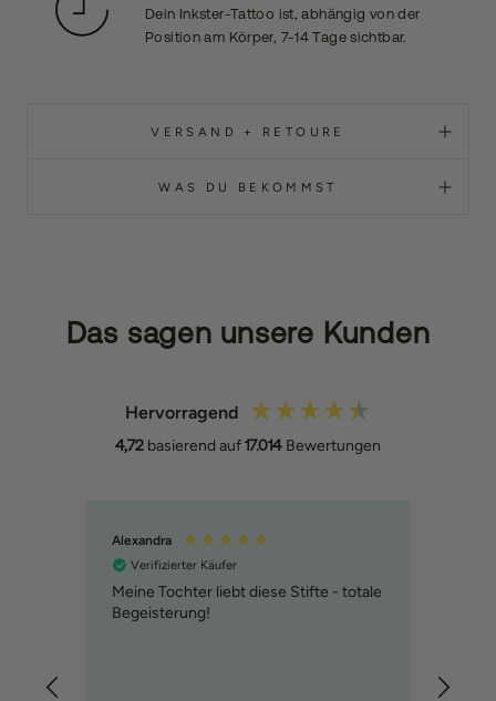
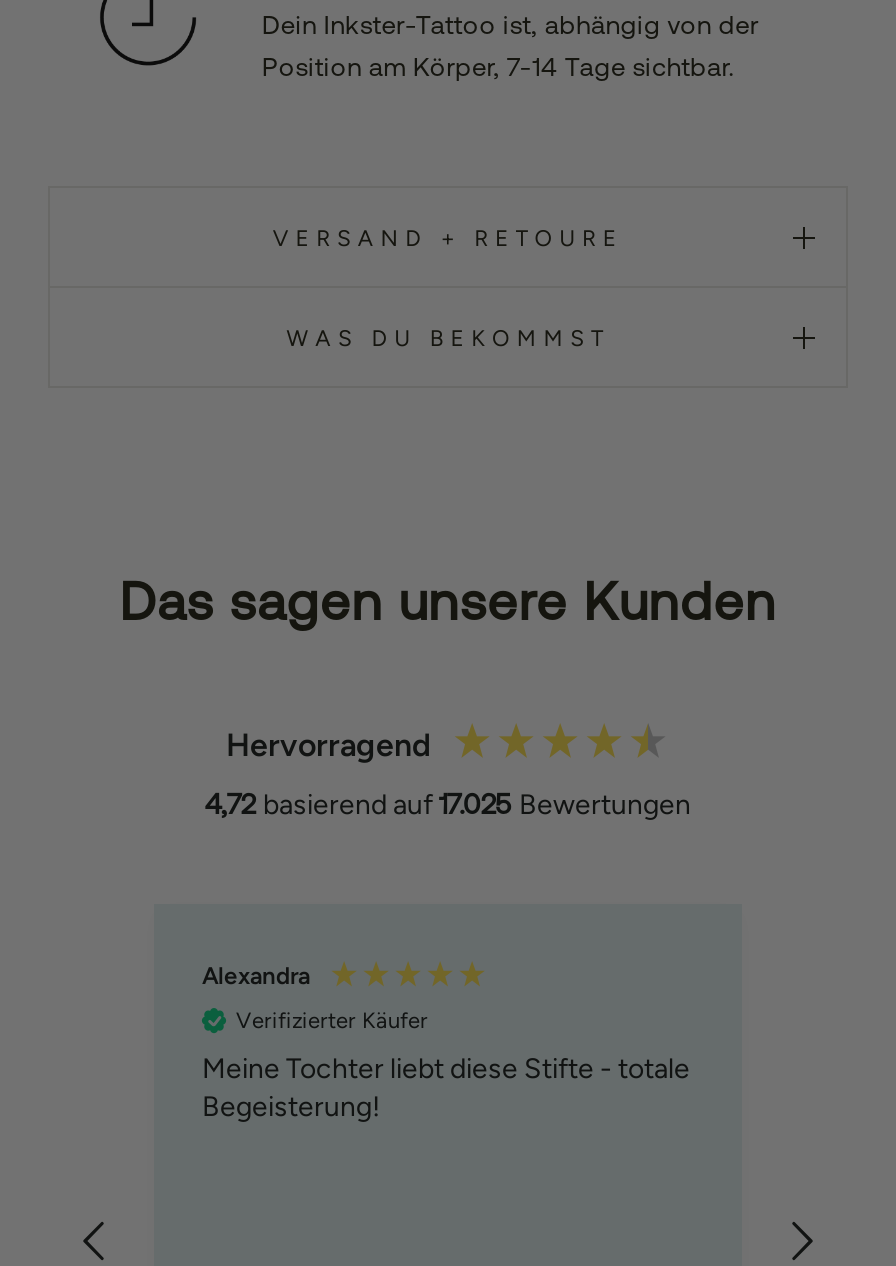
- 4,72 basierend auf 17.014 Bewertungen
+ 4,72 basierend auf 17.025 Bewertungen
